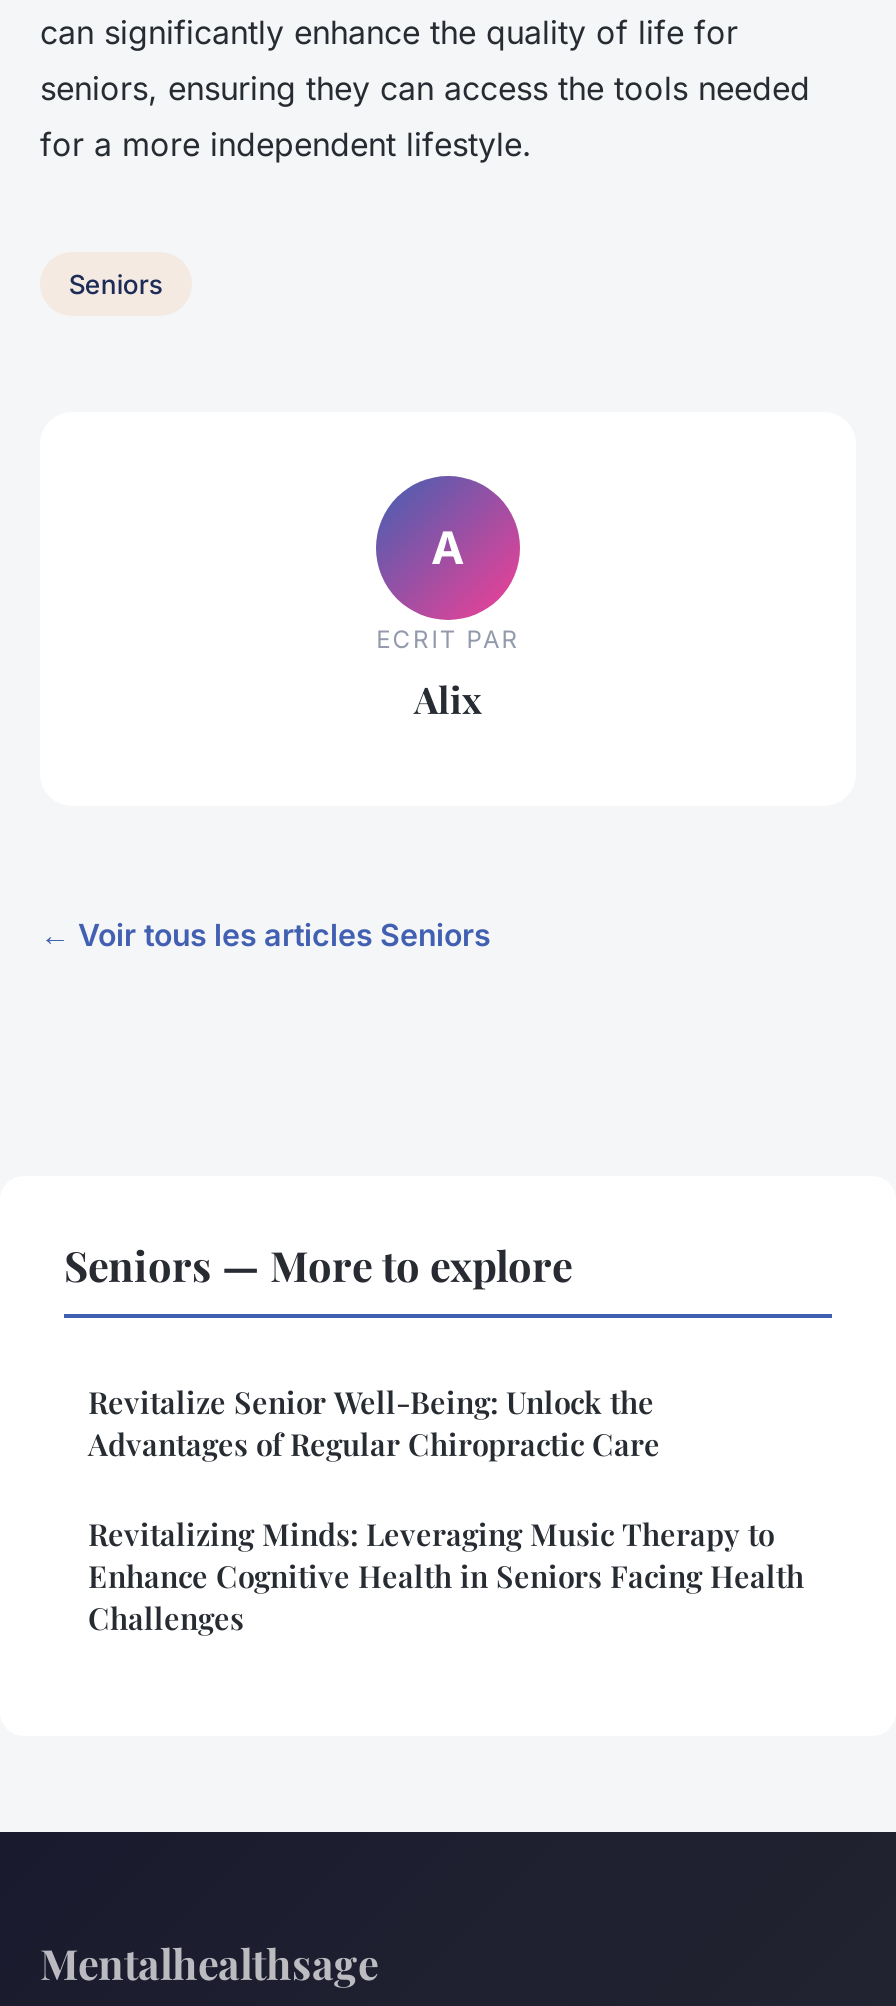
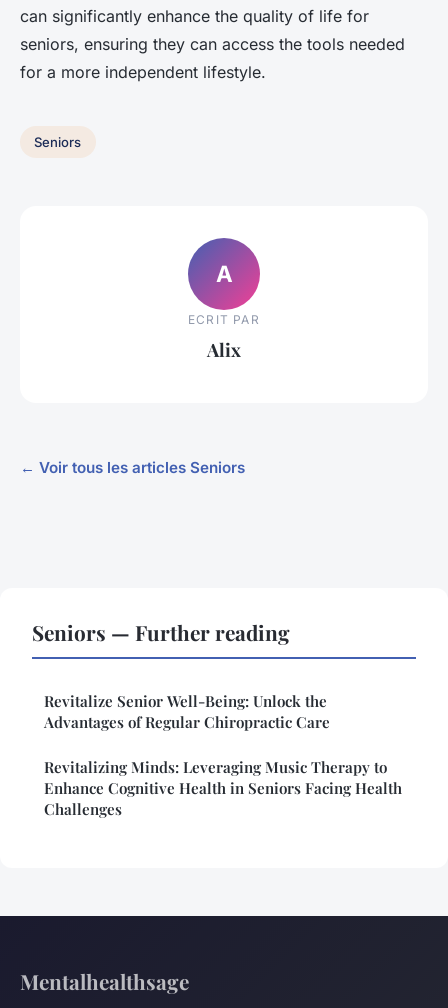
- Seniors — More to explore
+ Seniors — Further reading
